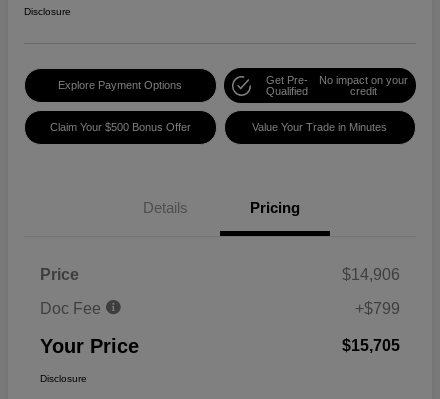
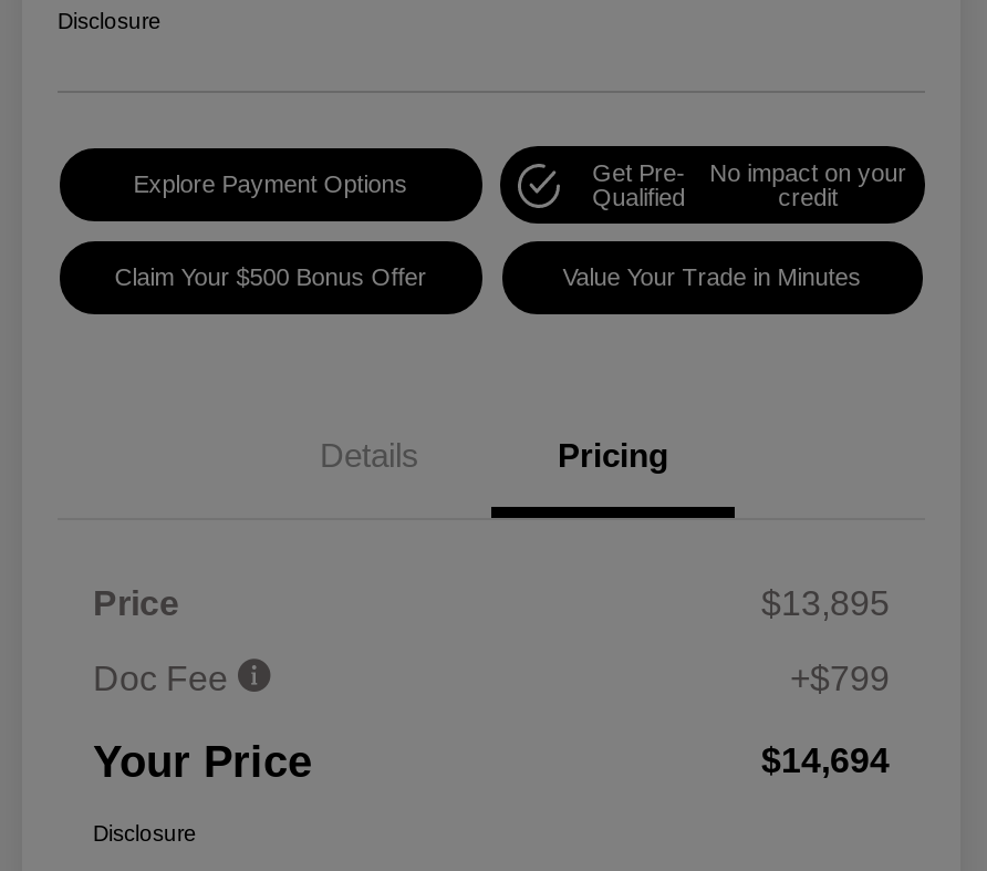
- $14,906
+ $13,895

- $15,705
+ $14,694
